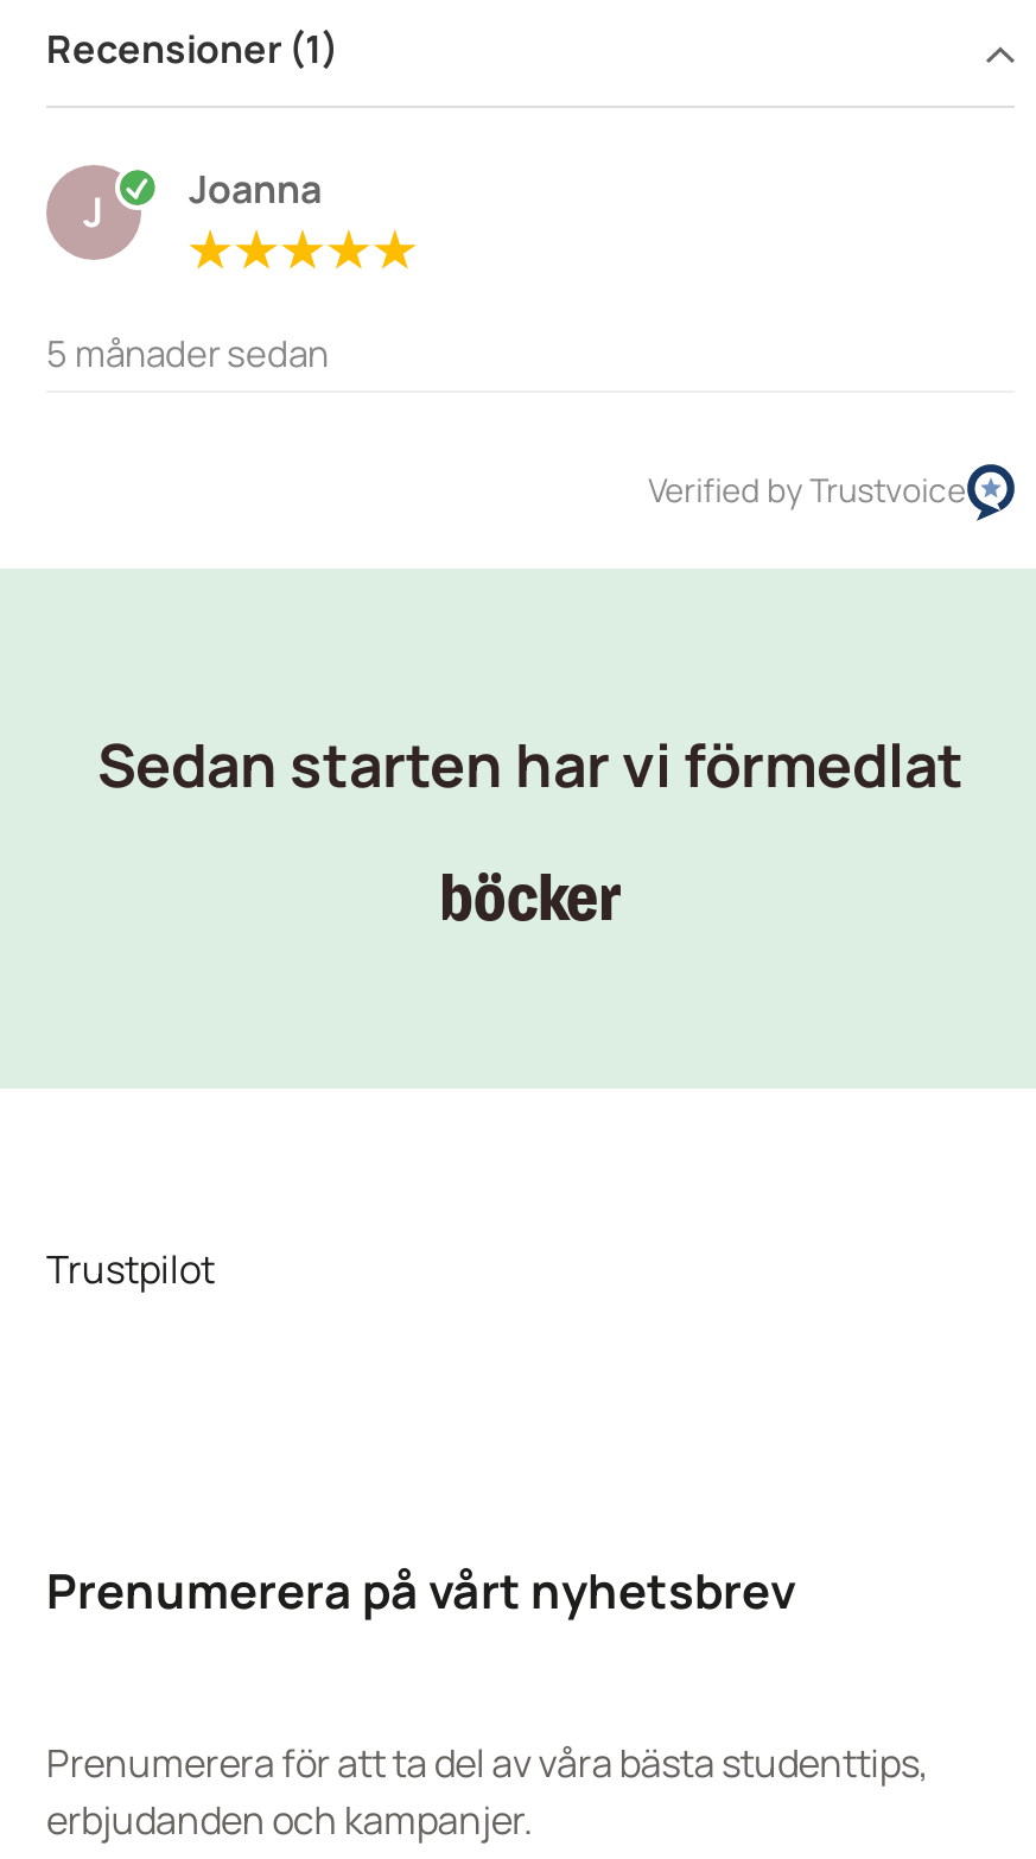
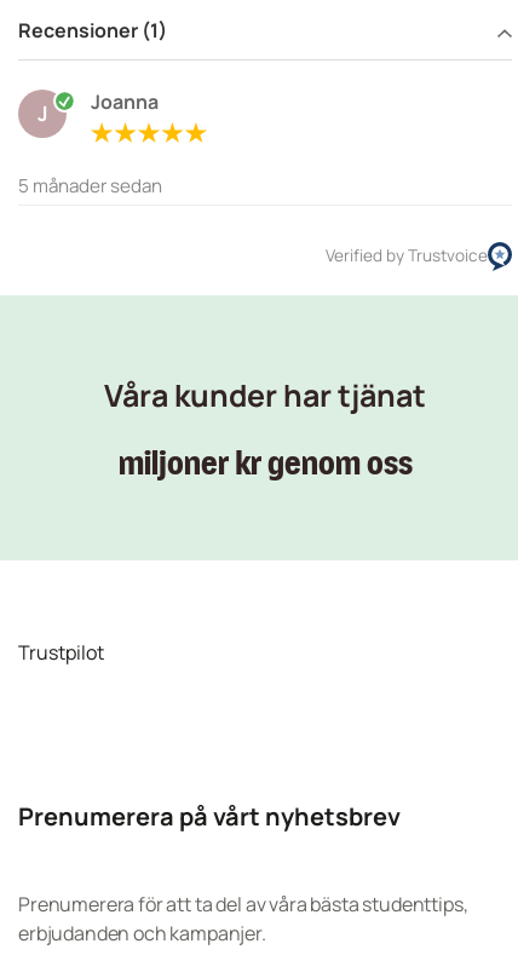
- Sedan starten har vi förmedlat
+ Våra kunder har tjänat

- böcker
+ miljoner kr genom oss
